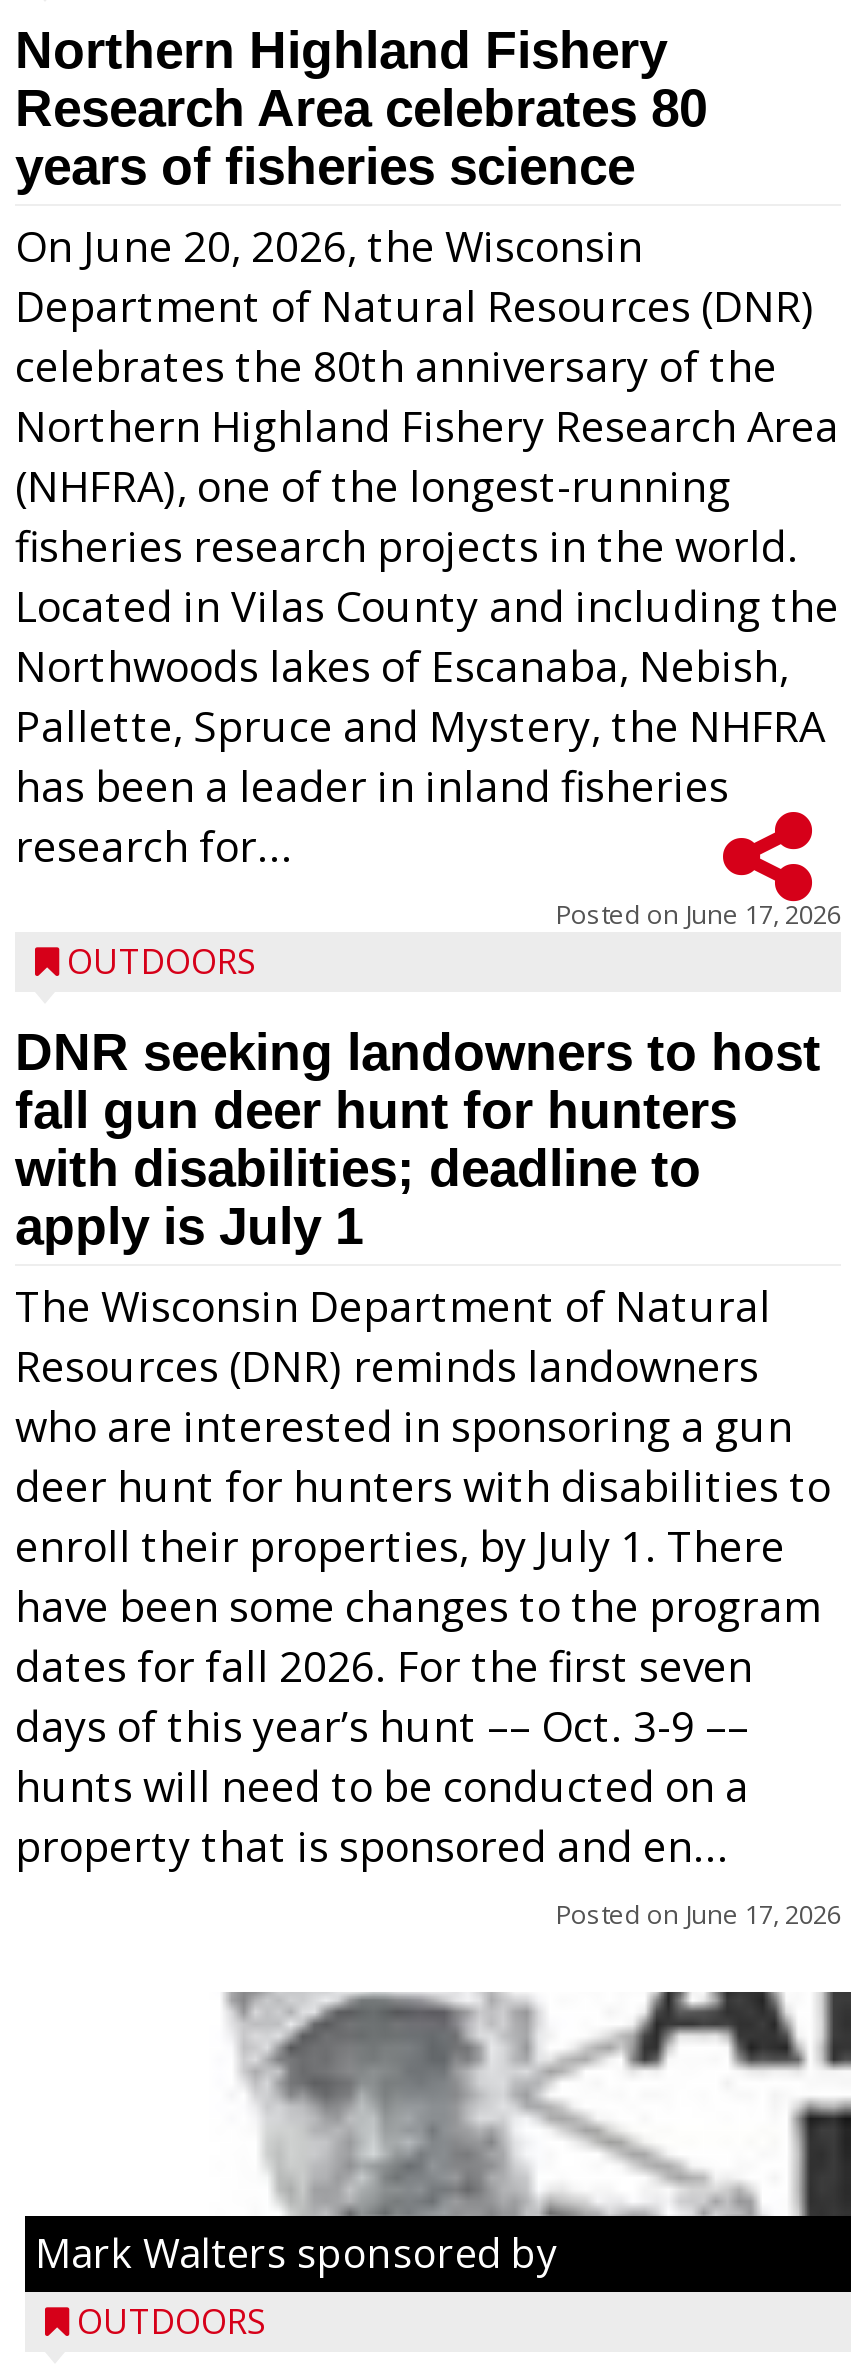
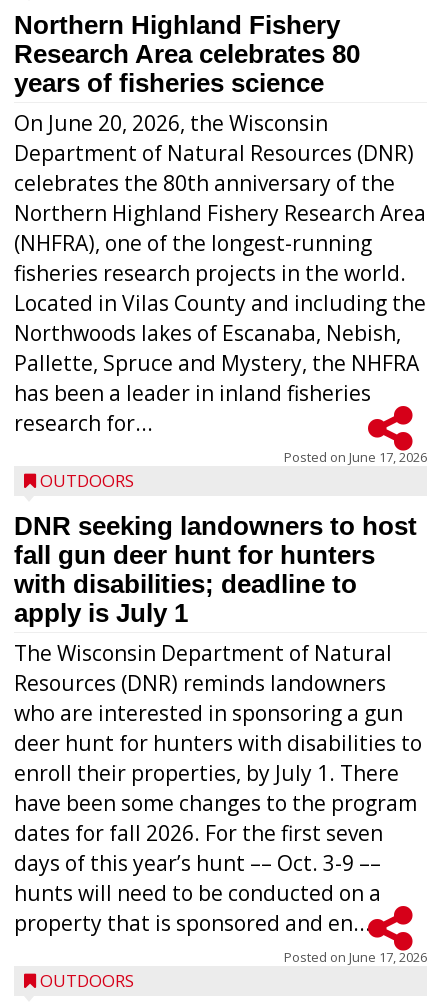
+ [image]

- [image]
- Mark Walters sponsored by
